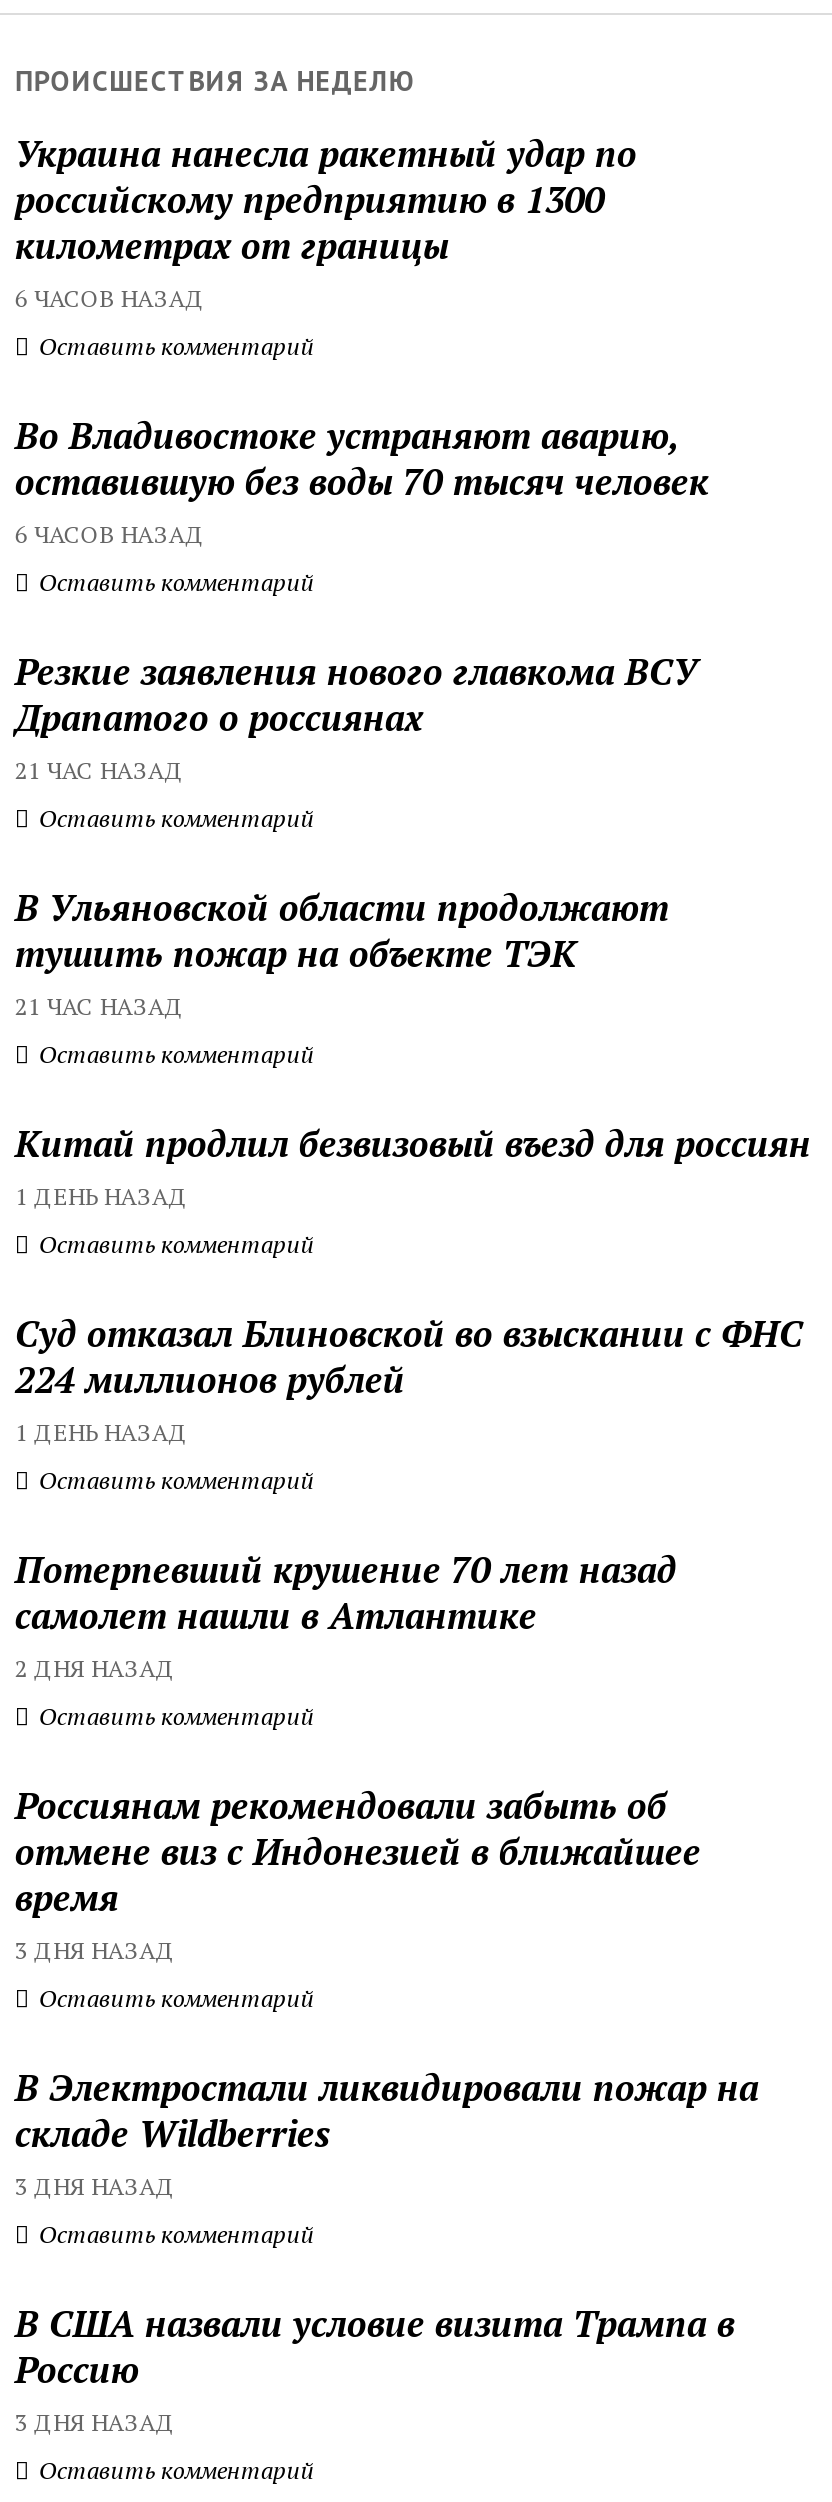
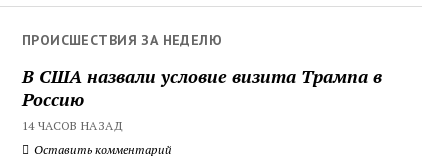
- Украина нанесла ракетный удар по
- российскому предприятию в 1300
- километрах от границы
- 6 ЧАСОВ НАЗАД
- Оставить комментарий
- Во Владивостоке устраняют аварию,
- оставившую без воды 70 тысяч человек
- 6 ЧАСОВ НАЗАД
- Оставить комментарий
- Резкие заявления нового главкома ВСУ
- Драпатого о россиянах
- 21 ЧАС НАЗАД
- Оставить комментарий
- В Ульяновской области продолжают
- тушить пожар на объекте ТЭК
- 21 ЧАС НАЗАД
- Оставить комментарий
- Китай продлил безвизовый въезд для россиян
- 1 ДЕНЬ НАЗАД
- Оставить комментарий
- Суд отказал Блиновской во взыскании с ФНС
- 224 миллионов рублей
- 1 ДЕНЬ НАЗАД
- Оставить комментарий
- Потерпевший крушение 70 лет назад
- самолет нашли в Атлантике
- 2 ДНЯ НАЗАД
- Оставить комментарий
- Россиянам рекомендовали забыть об
- отмене виз с Индонезией в ближайшее
- время
- 3 ДНЯ НАЗАД
- Оставить комментарий
- В Электростали ликвидировали пожар на
- складе Wildberries
- 3 ДНЯ НАЗАД
- Оставить комментарий

- 3 ДНЯ НАЗАД
+ 14 ЧАСОВ НАЗАД
